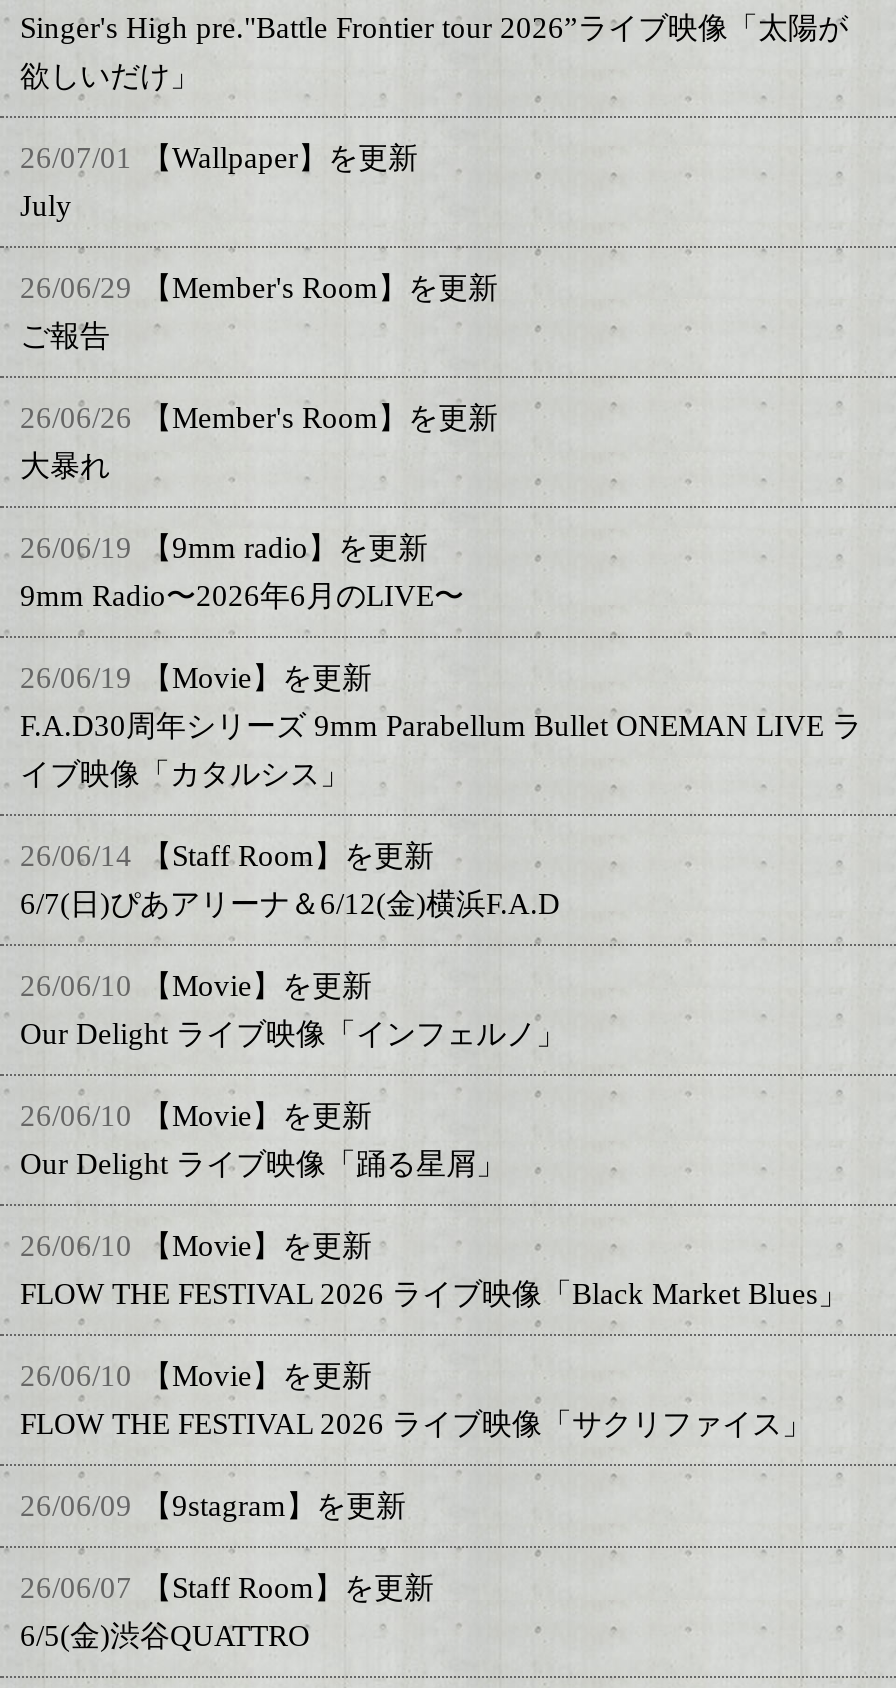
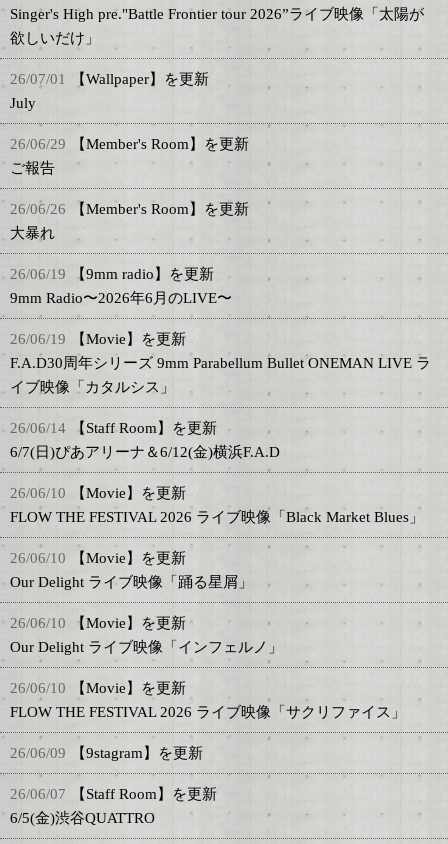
moved down: Our Delight ライブ映像「インフェルノ」

moved up: FLOW THE FESTIVAL 2026 ライブ映像「Black Market Blues」
